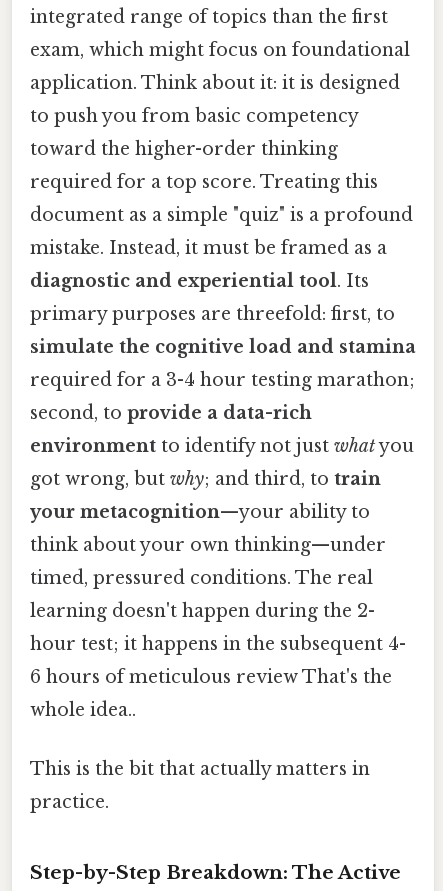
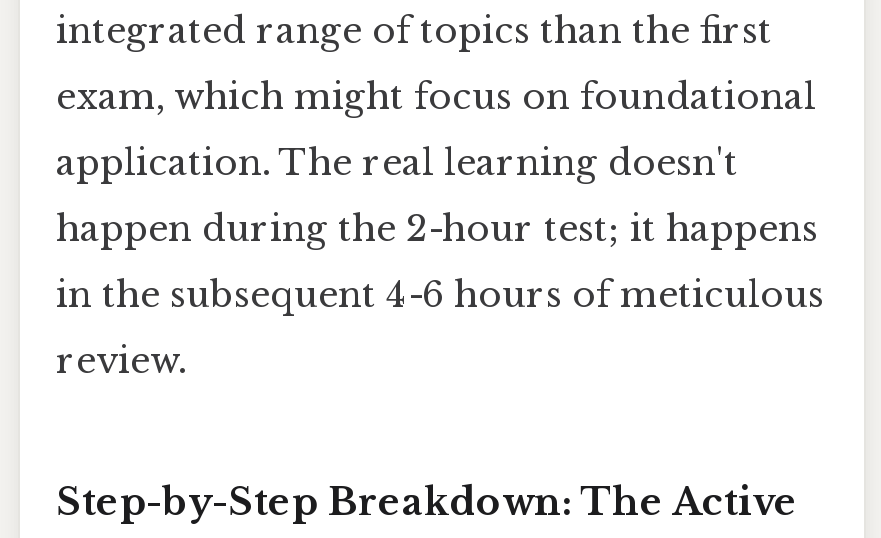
- application. Think about it: it is designed
- to push you from basic competency
- toward the higher-order thinking
- required for a top score. Treating this
- document as a simple "quiz" is a profound
- mistake. Instead, it must be framed as a
- diagnostic and experiential tool. Its
- primary purposes are threefold: first, to
- simulate the cognitive load and stamina
- required for a 3-4 hour testing marathon;
- second, to provide a data-rich
- environment to identify not just what you
- got wrong, but why; and third, to train
- your metacognition—your ability to
- think about your own thinking—under
- timed, pressured conditions. The real
- learning doesn't happen during the 2-
- hour test; it happens in the subsequent 4-
- 6 hours of meticulous review That's the
- whole idea..
- This is the bit that actually matters in
- practice.
+ application. The real learning doesn't
+ happen during the 2-hour test; it happens
+ in the subsequent 4-6 hours of meticulous
+ review.
